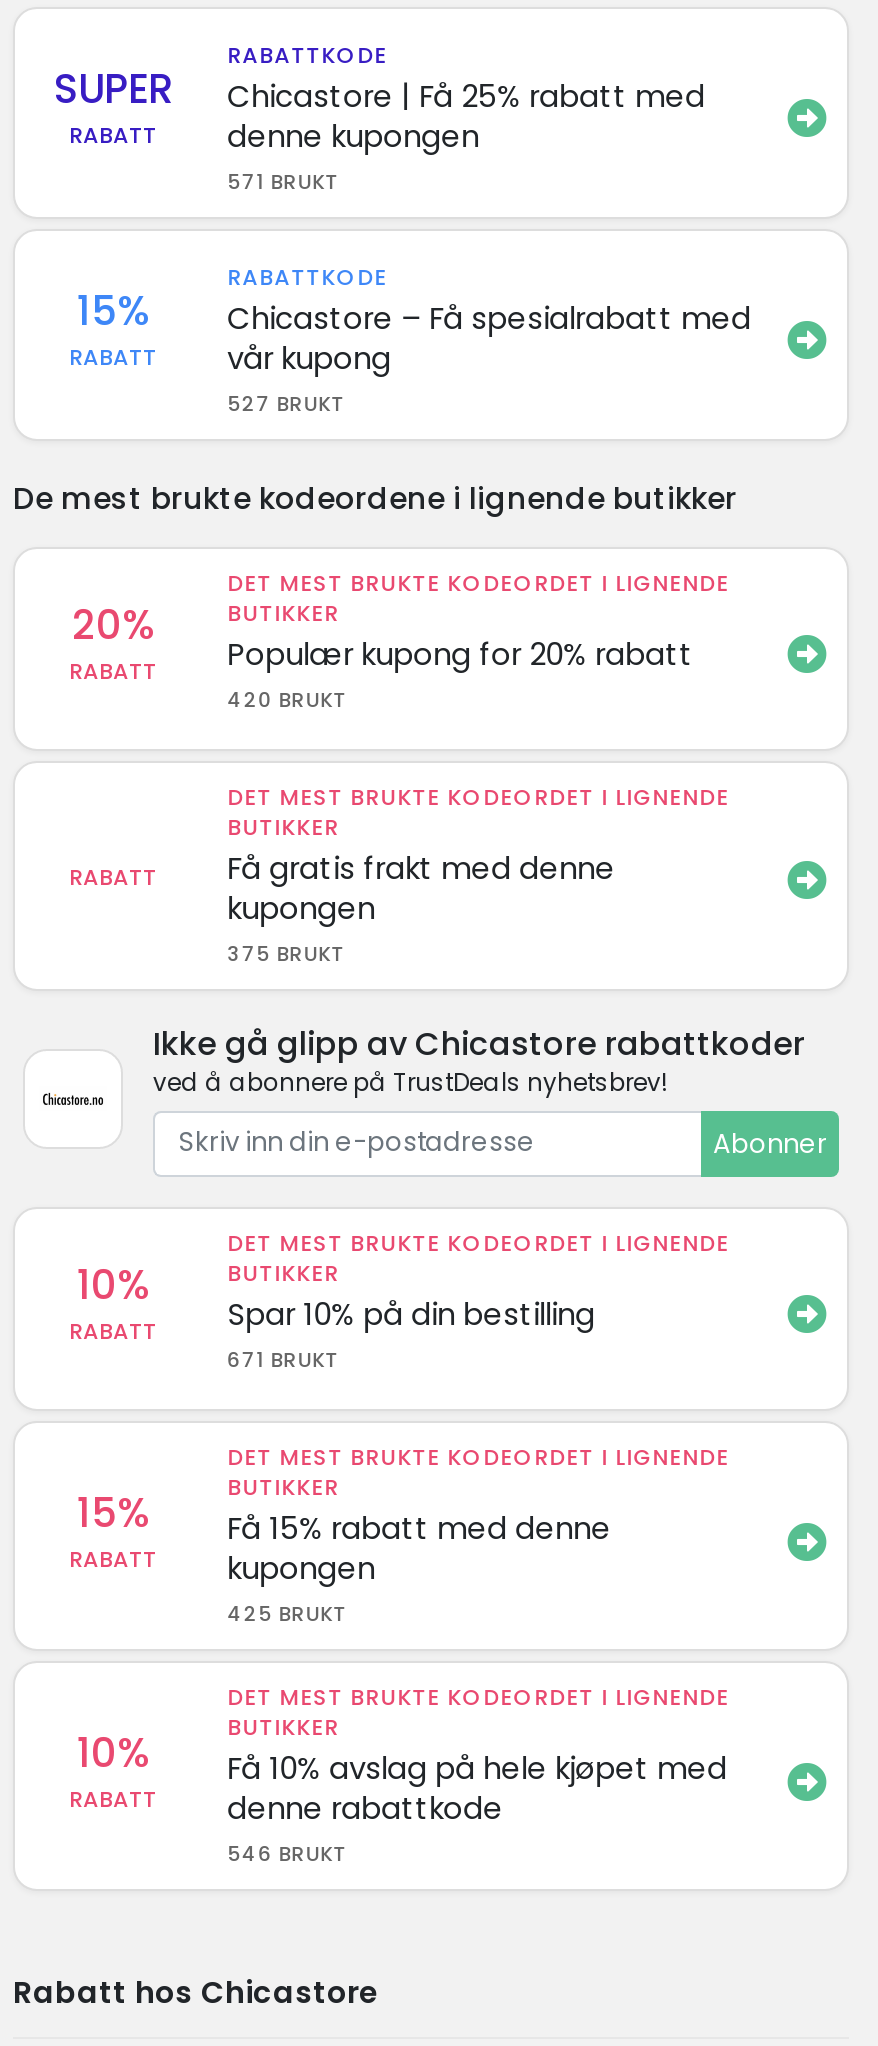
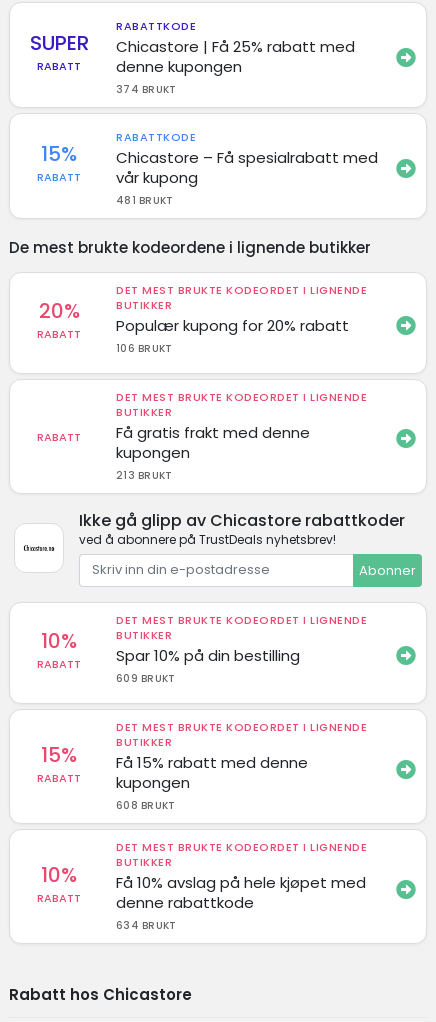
- 571 BRUKT
+ 374 BRUKT

- 527 BRUKT
+ 481 BRUKT

- 420 BRUKT
+ 106 BRUKT

- 375 BRUKT
+ 213 BRUKT

- 671 BRUKT
+ 609 BRUKT

- 425 BRUKT
+ 608 BRUKT

- 546 BRUKT
+ 634 BRUKT
